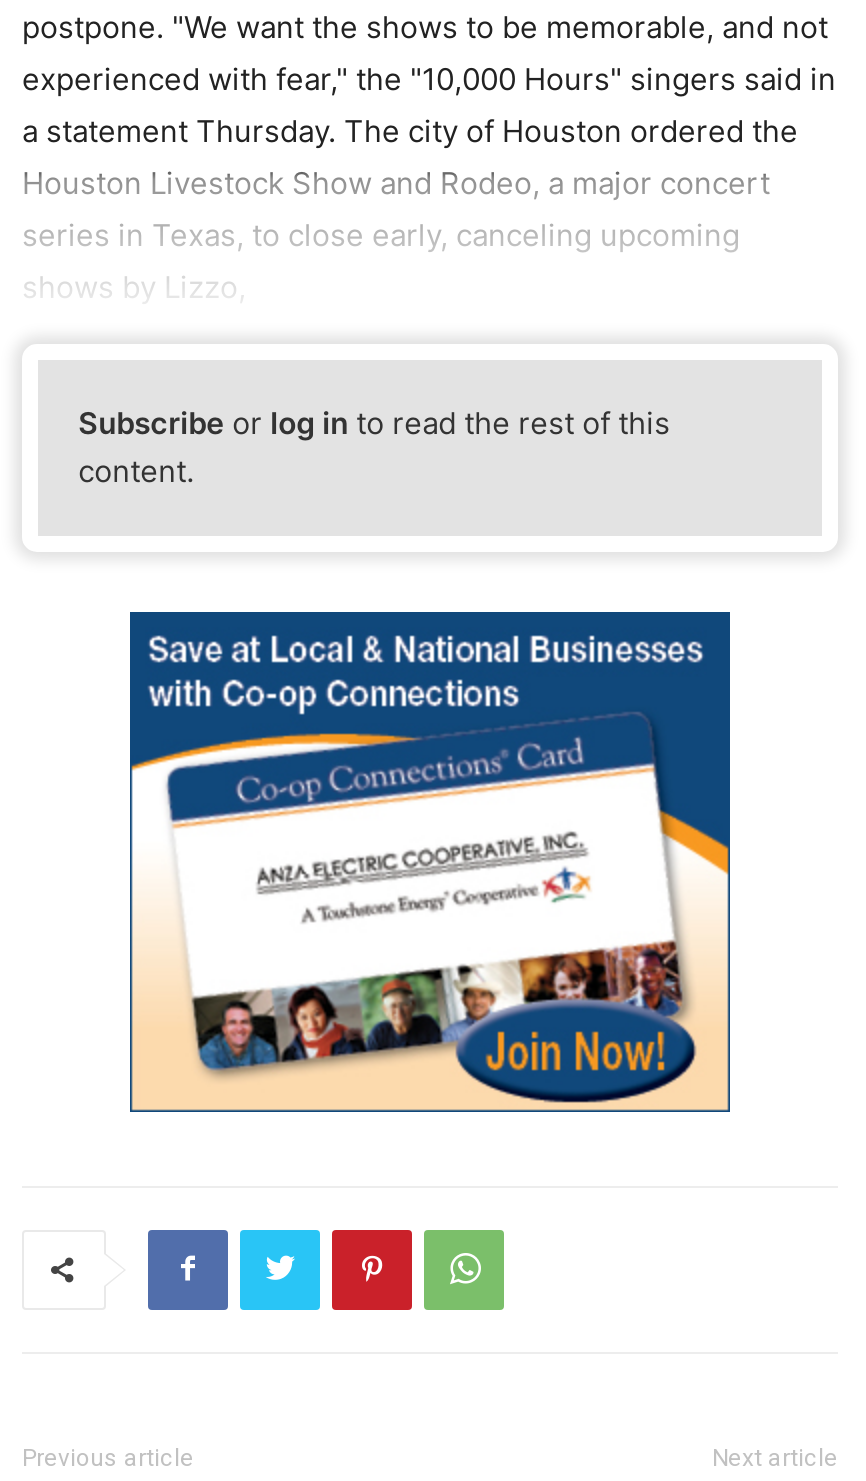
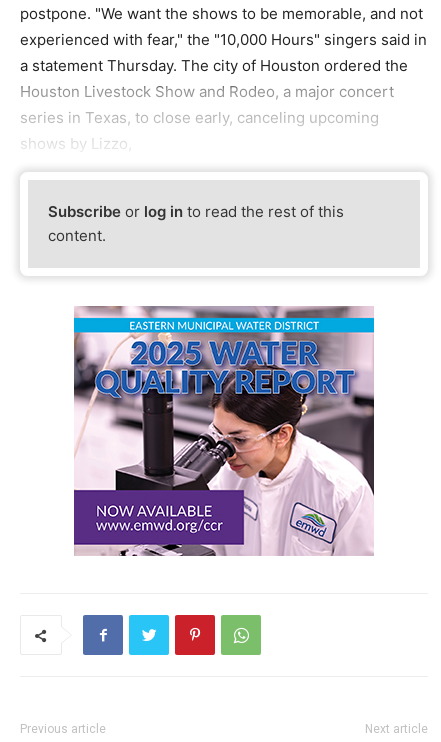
- [image]
+ [image]
